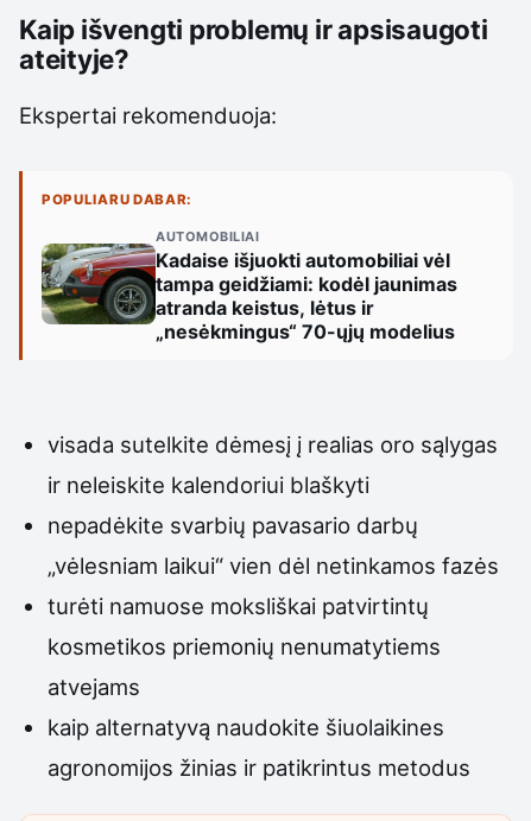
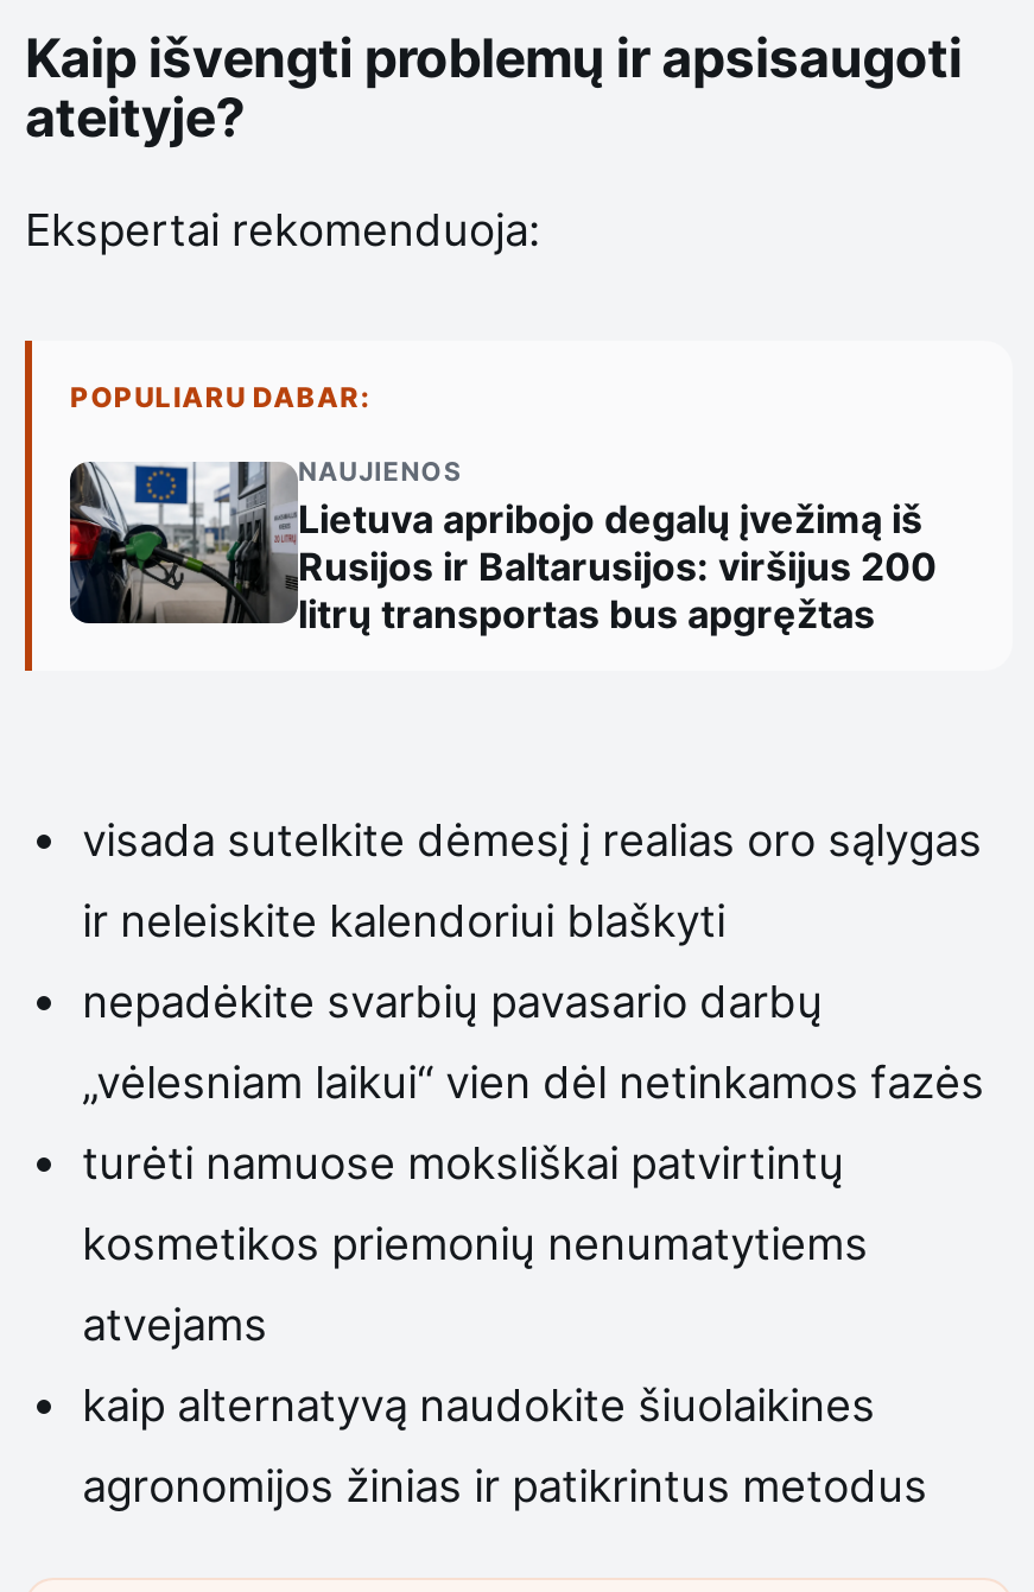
- [image]
- AUTOMOBILIAI
- Kadaise išjuokti automobiliai vėl
- tampa geidžiami: kodėl jaunimas
- atranda keistus, lėtus ir
- „nesėkmingus“ 70-ųjų modelius
+ [image]
+ NAUJIENOS
+ Lietuva apribojo degalų įvežimą iš
+ Rusijos ir Baltarusijos: viršijus 200
+ litrų transportas bus apgręžtas
